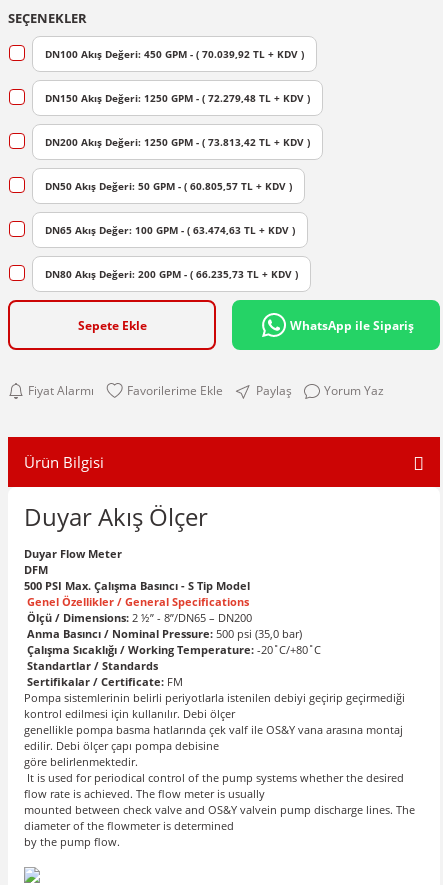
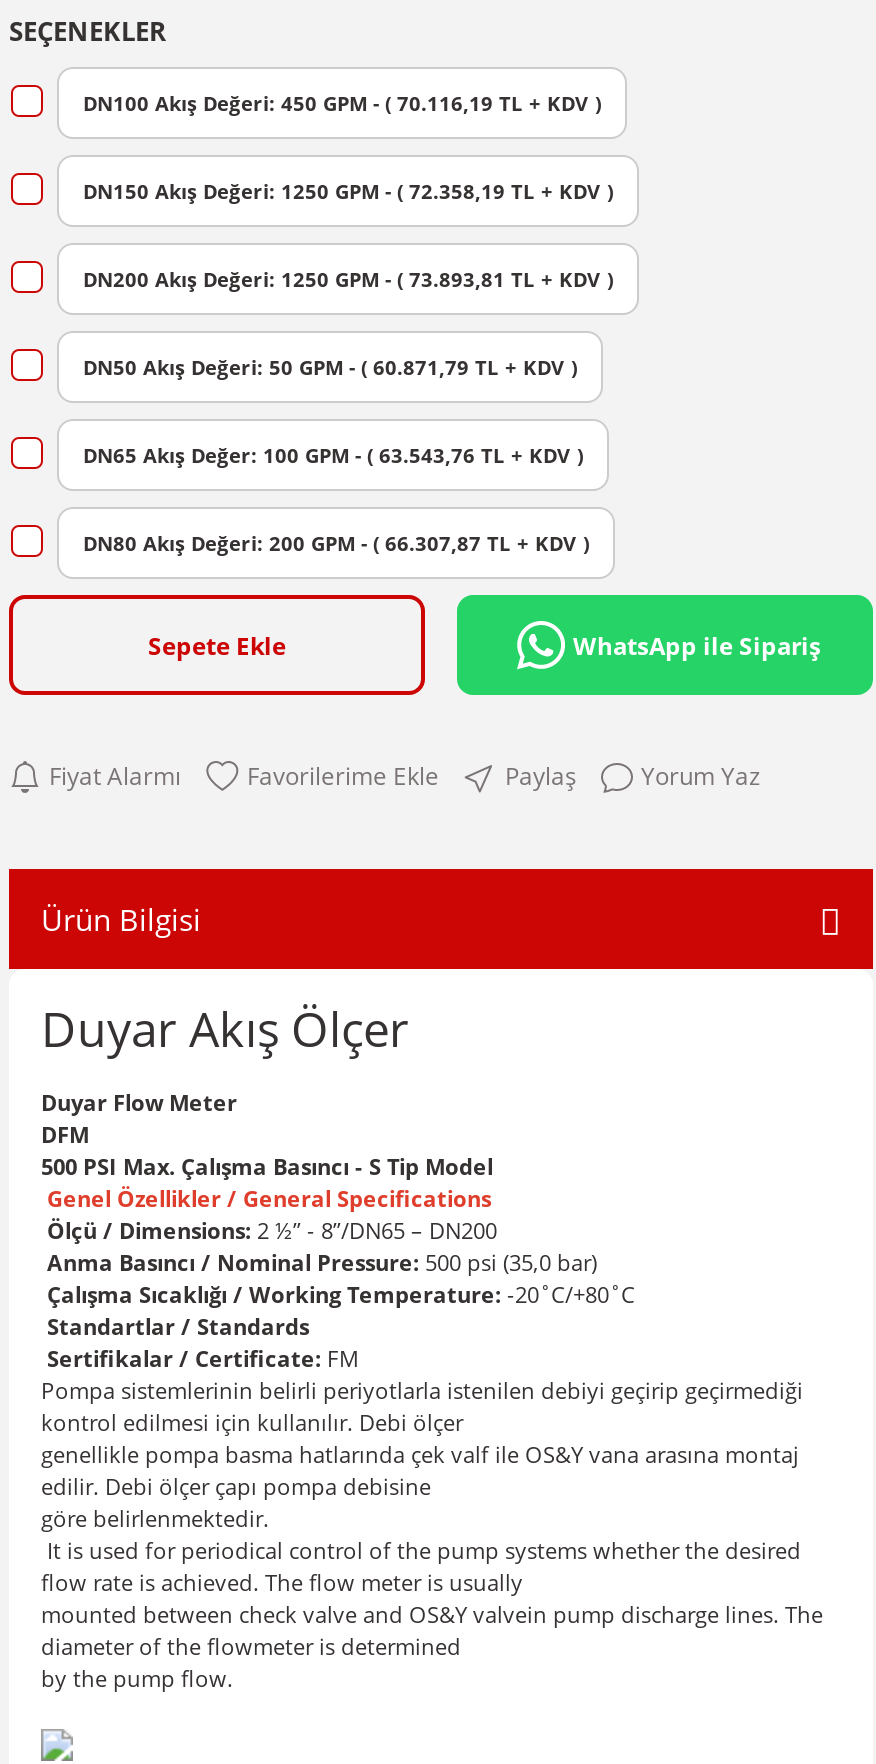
- DN100 Akış Değeri: 450 GPM - ( 70.039,92 TL + KDV )
+ DN100 Akış Değeri: 450 GPM - ( 70.116,19 TL + KDV )

- DN150 Akış Değeri: 1250 GPM - ( 72.279,48 TL + KDV )
+ DN150 Akış Değeri: 1250 GPM - ( 72.358,19 TL + KDV )

- DN200 Akış Değeri: 1250 GPM - ( 73.813,42 TL + KDV )
+ DN200 Akış Değeri: 1250 GPM - ( 73.893,81 TL + KDV )

- DN50 Akış Değeri: 50 GPM - ( 60.805,57 TL + KDV )
+ DN50 Akış Değeri: 50 GPM - ( 60.871,79 TL + KDV )

- DN65 Akış Değer: 100 GPM - ( 63.474,63 TL + KDV )
+ DN65 Akış Değer: 100 GPM - ( 63.543,76 TL + KDV )

- DN80 Akış Değeri: 200 GPM - ( 66.235,73 TL + KDV )
+ DN80 Akış Değeri: 200 GPM - ( 66.307,87 TL + KDV )
